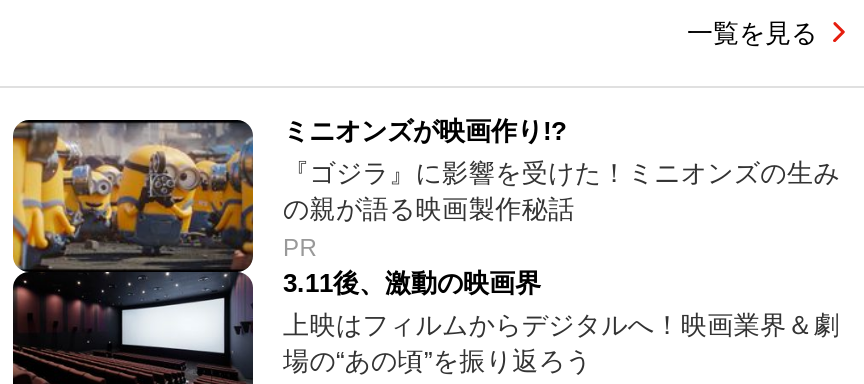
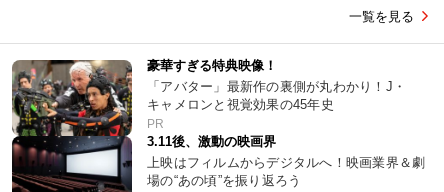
- [image]
- ミニオンズが映画作り!?
- 『ゴジラ』に影響を受けた！ミニオンズの生み
- の親が語る映画製作秘話
+ [image]
+ 豪華すぎる特典映像！
+ 「アバター」最新作の裏側が丸わかり！J・
+ キャメロンと視覚効果の45年史
